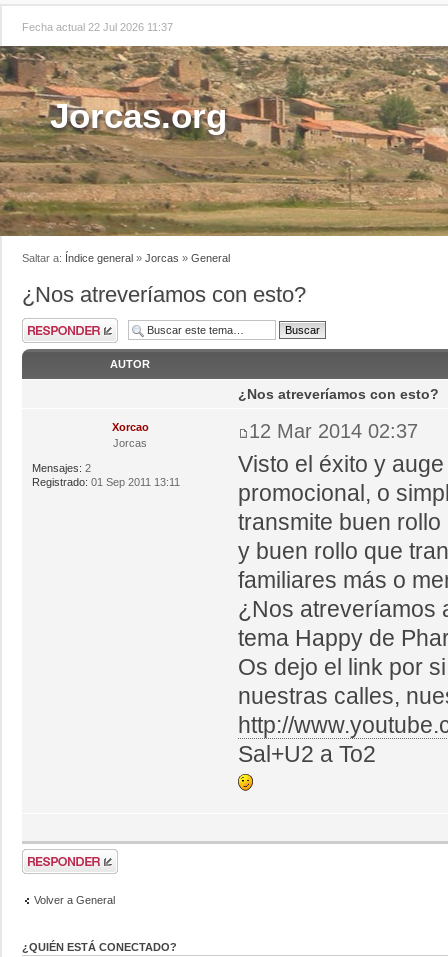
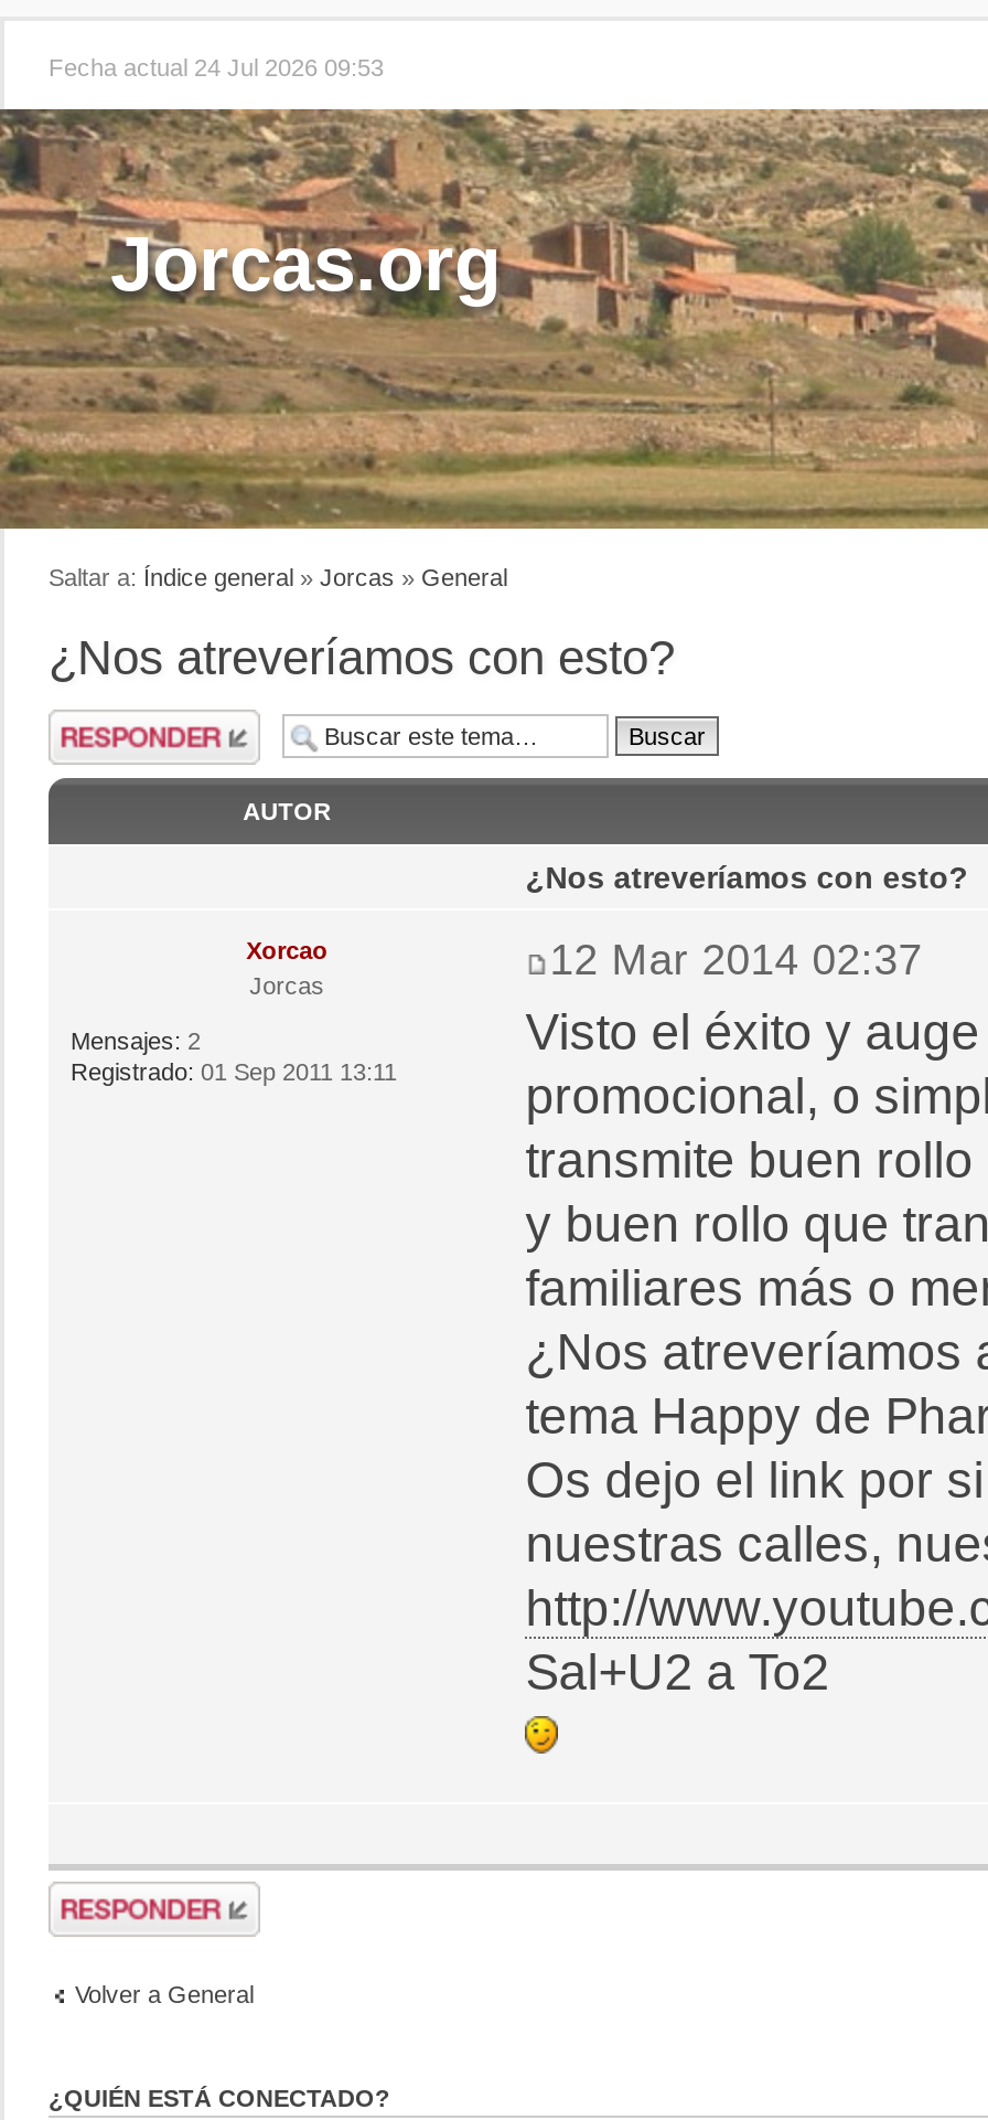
- Fecha actual 22 Jul 2026 11:37
+ Fecha actual 24 Jul 2026 09:53
